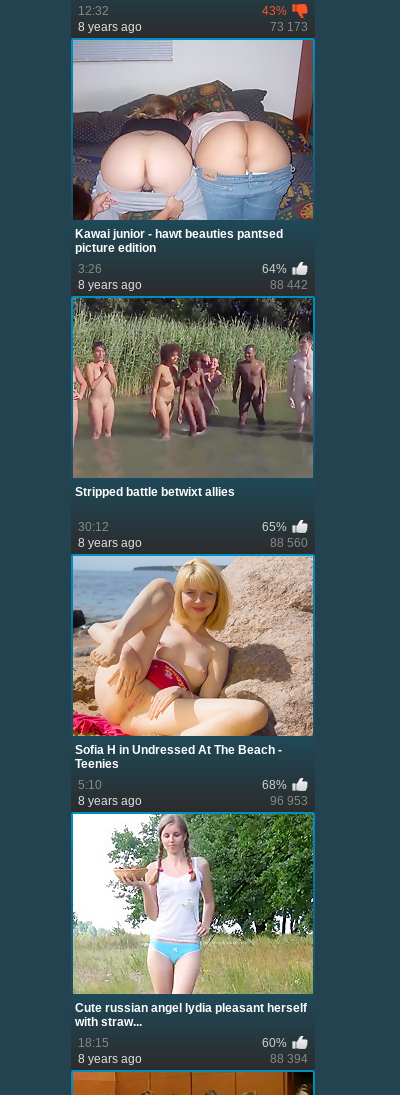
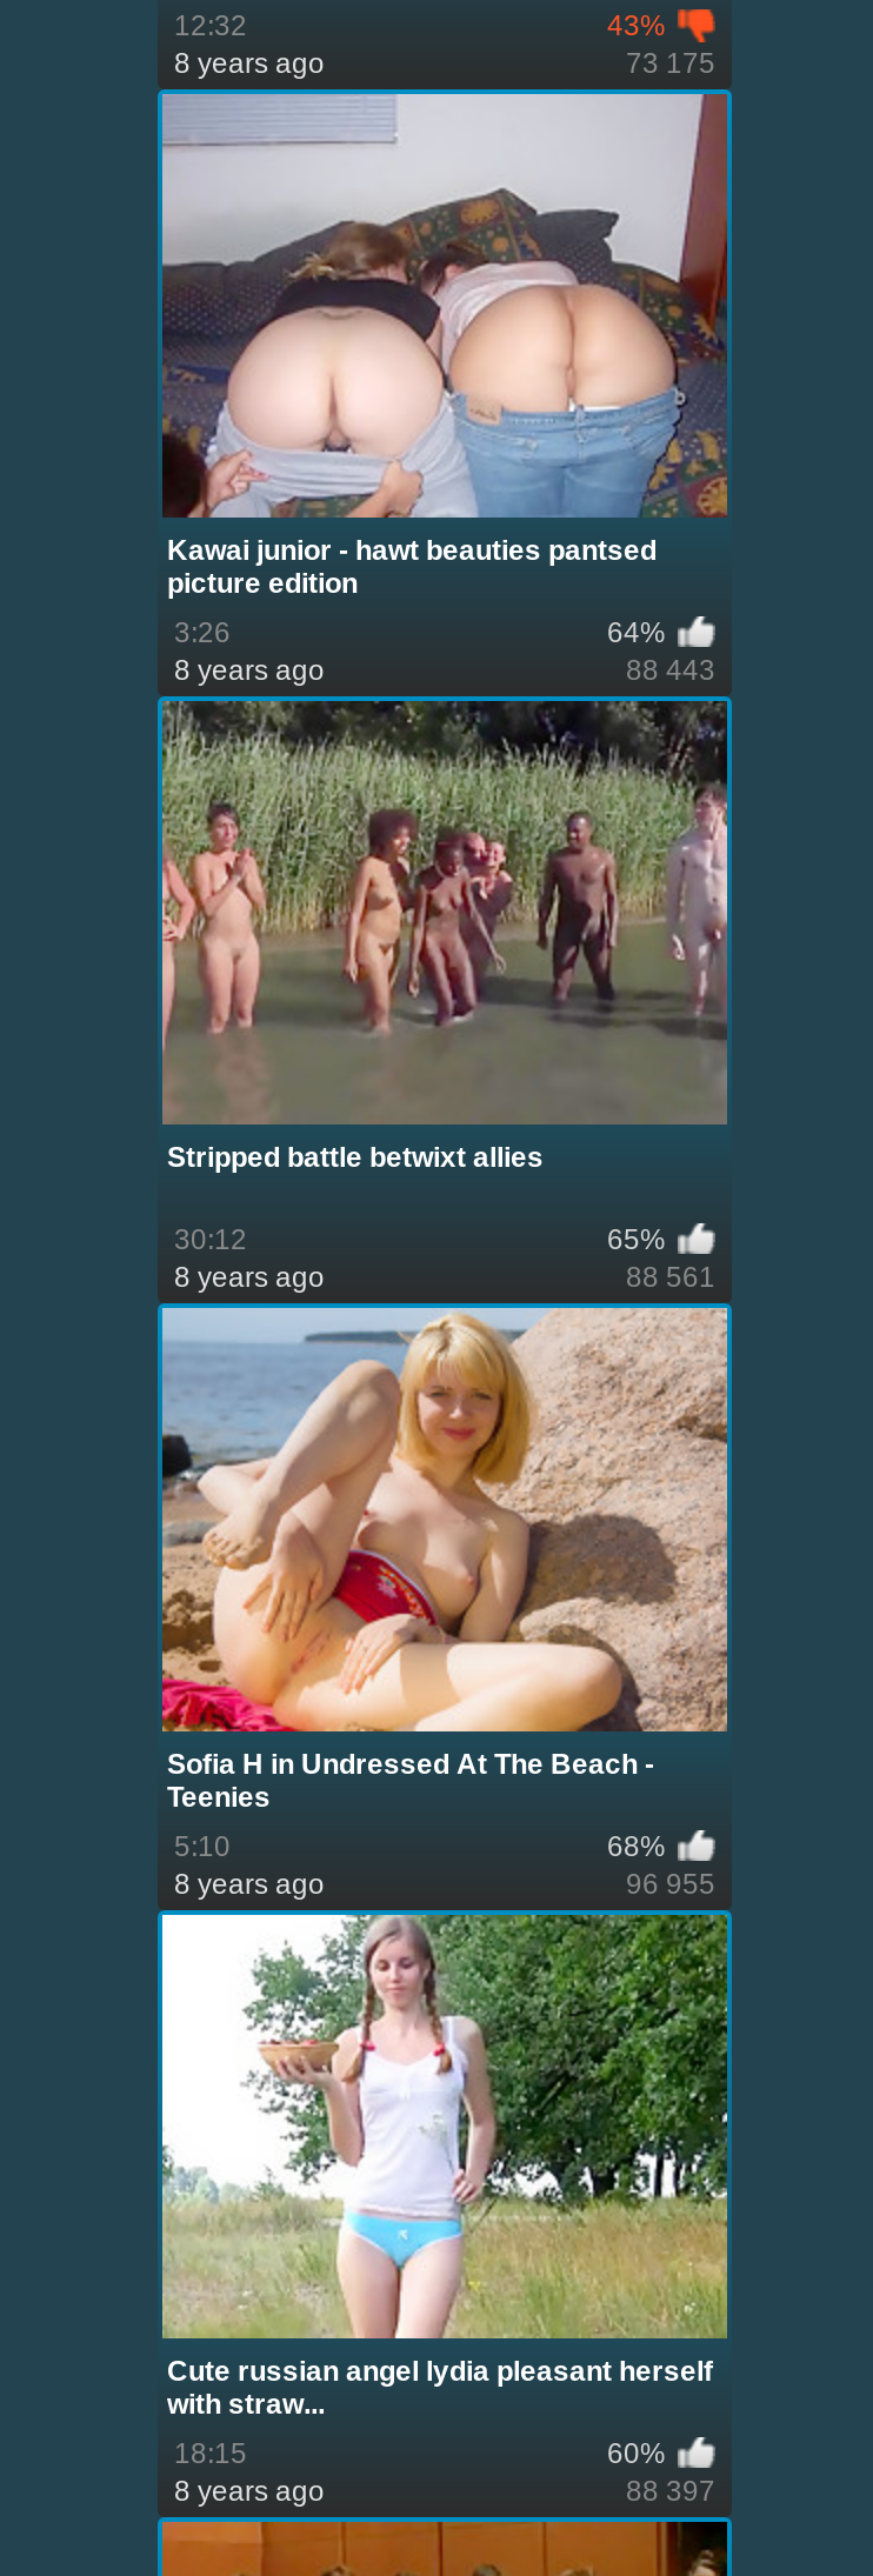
- 73 173
+ 73 175

- 88 442
+ 88 443

- 88 560
+ 88 561

- 96 953
+ 96 955

- 88 394
+ 88 397
